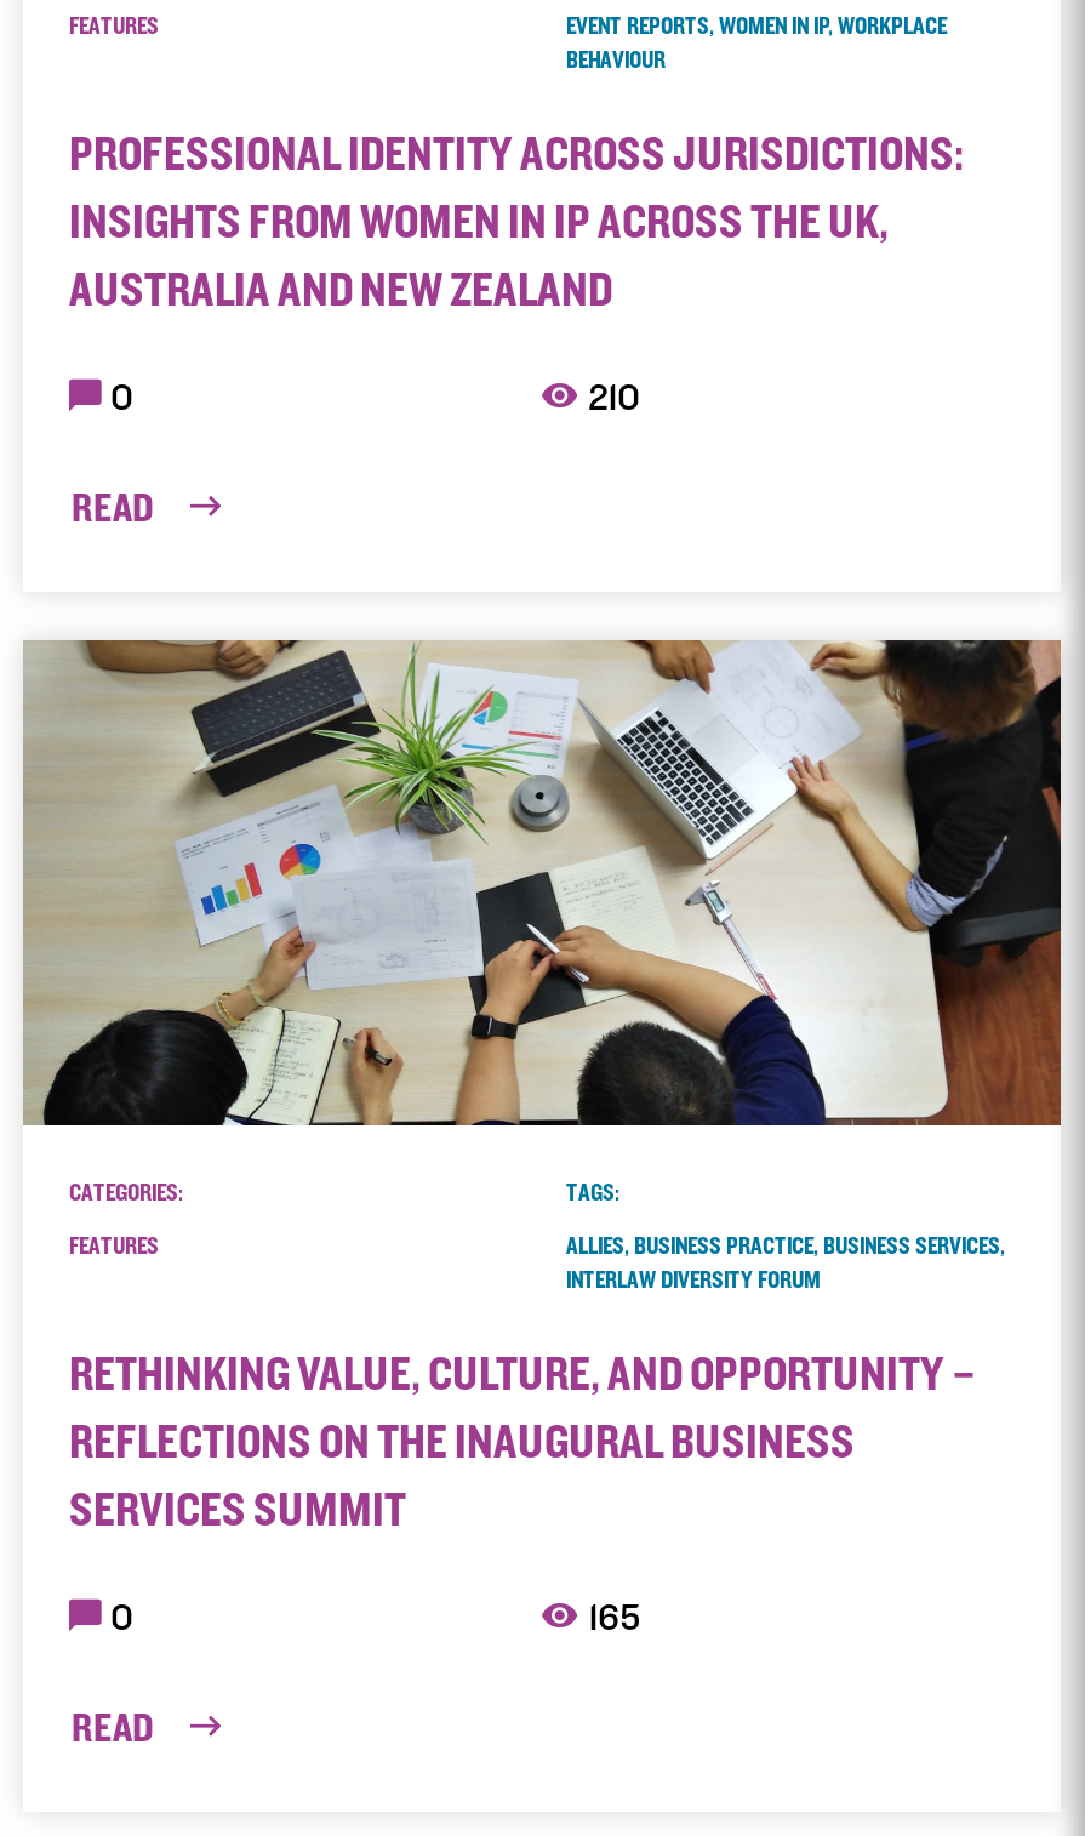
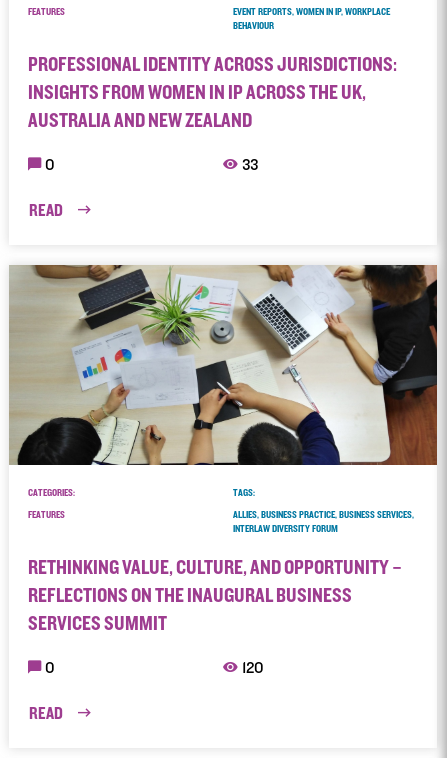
- 210
+ 33

- 165
+ 120
